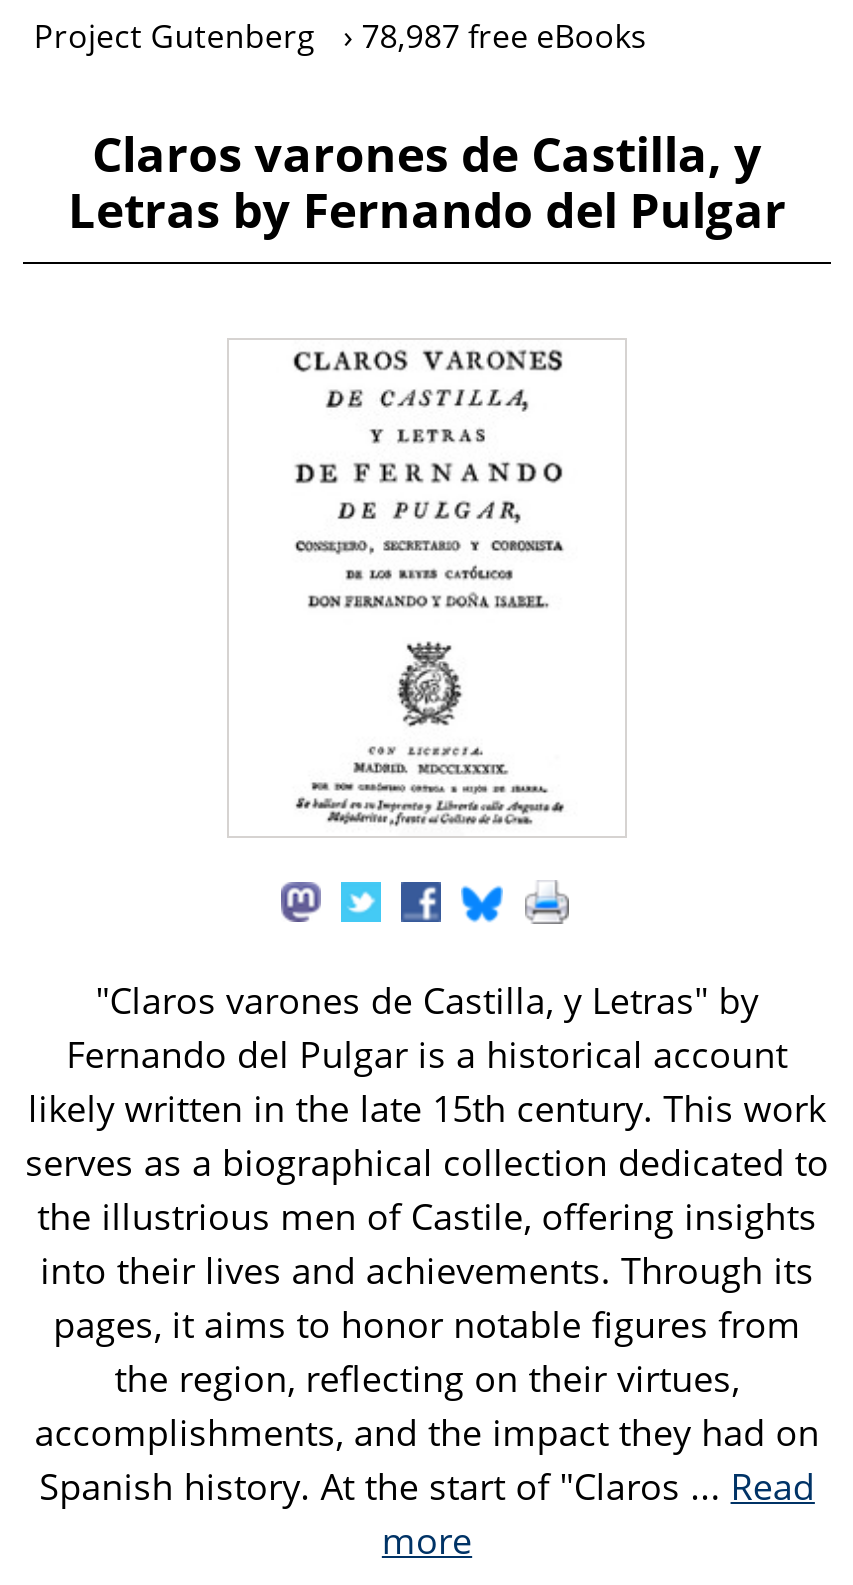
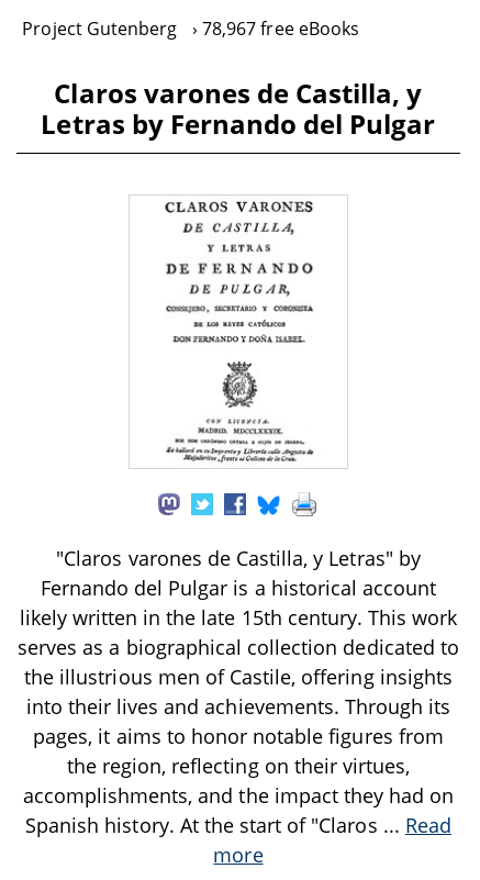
- Project Gutenberg 78,987 free eBooks
+ Project Gutenberg 78,967 free eBooks
